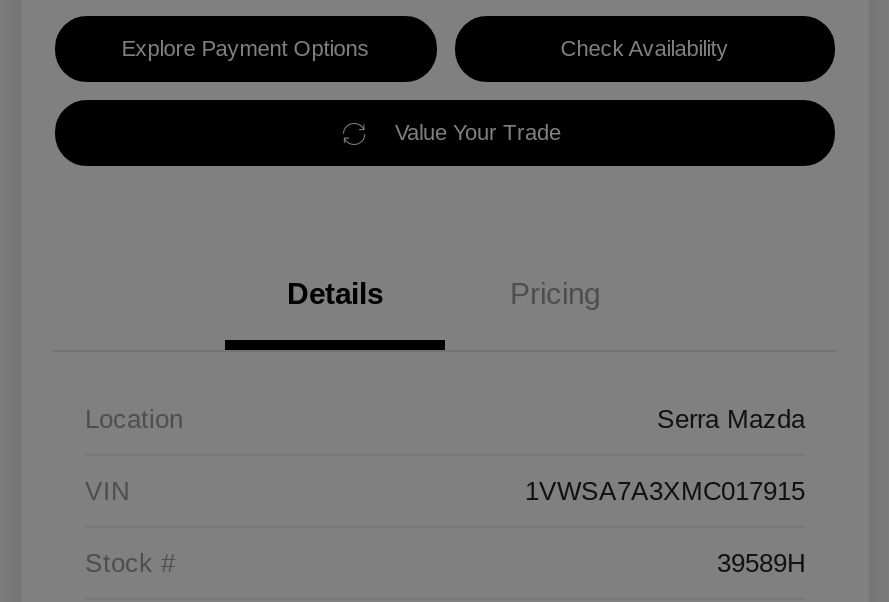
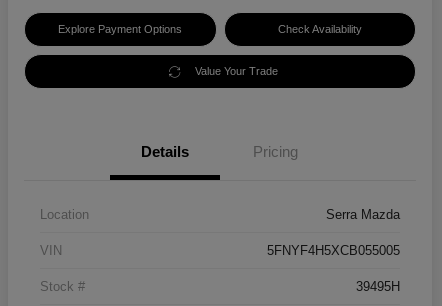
- 1VWSA7A3XMC017915
+ 5FNYF4H5XCB055005

- 39589H
+ 39495H
